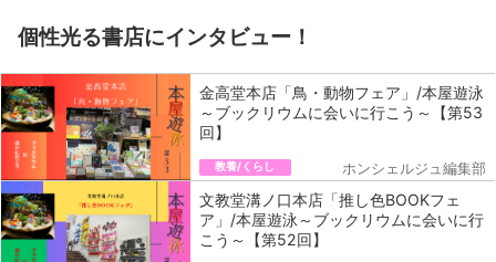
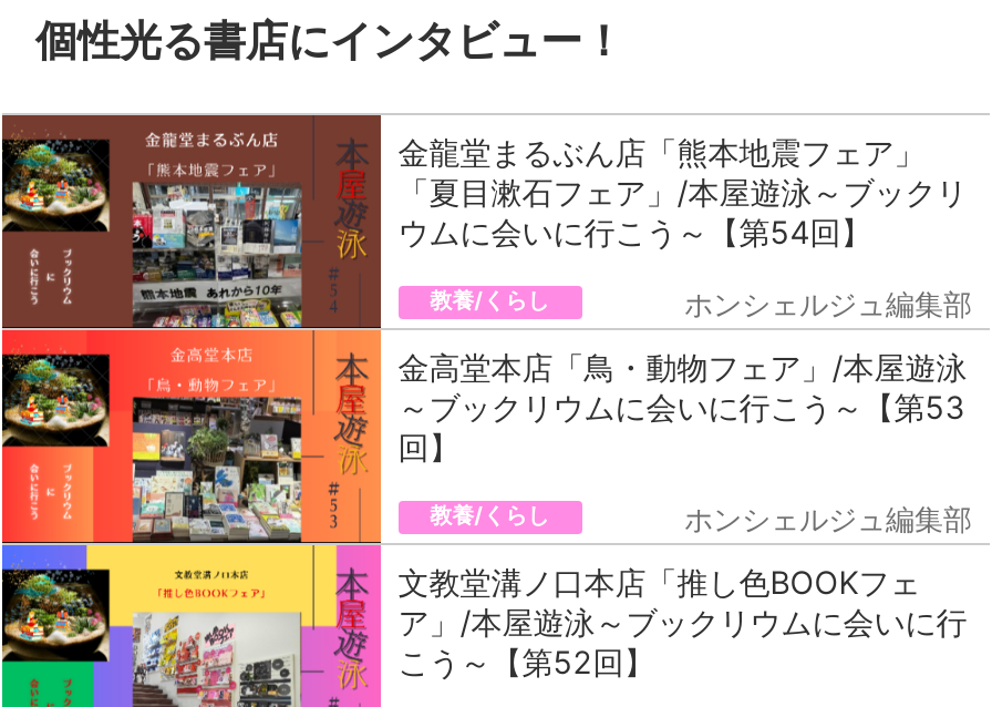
+ [image]
+ 金龍堂まるぶん店「熊本地震フェア」
+ 「夏目漱石フェア」/本屋遊泳～ブックリ
+ ウムに会いに行こう～【第54回】
+ 教養/くらし
+ ホンシェルジュ編集部
